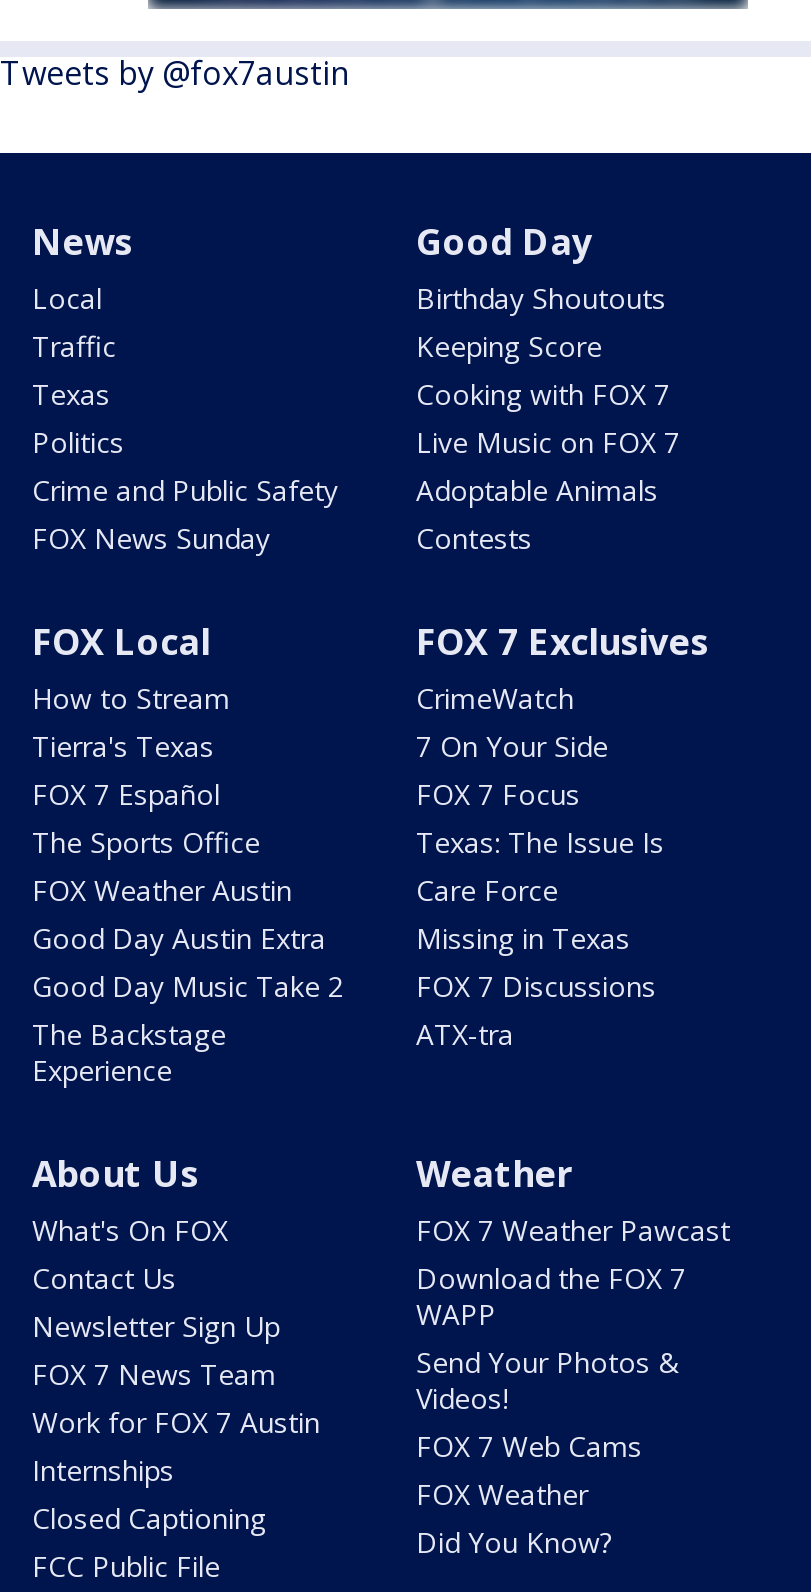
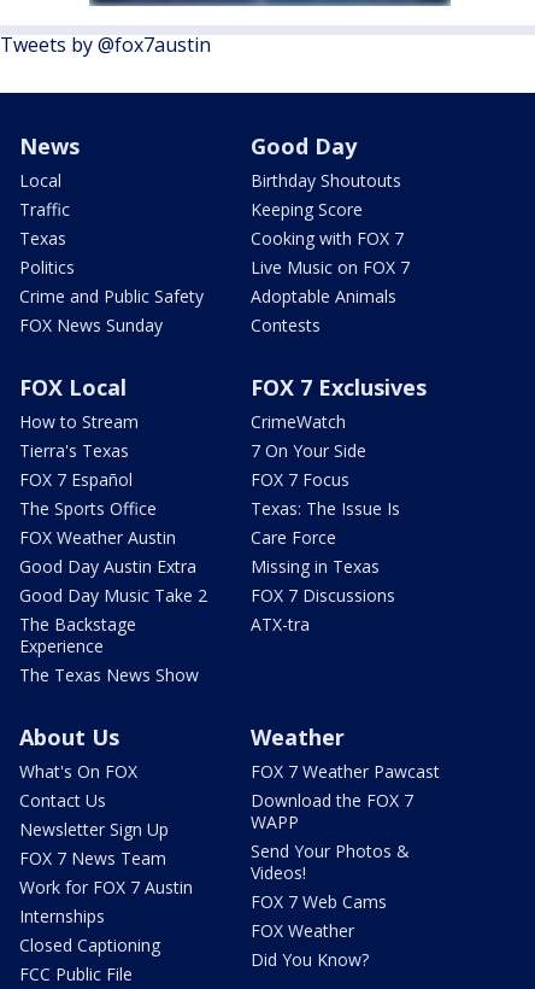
+ The Texas News Show
